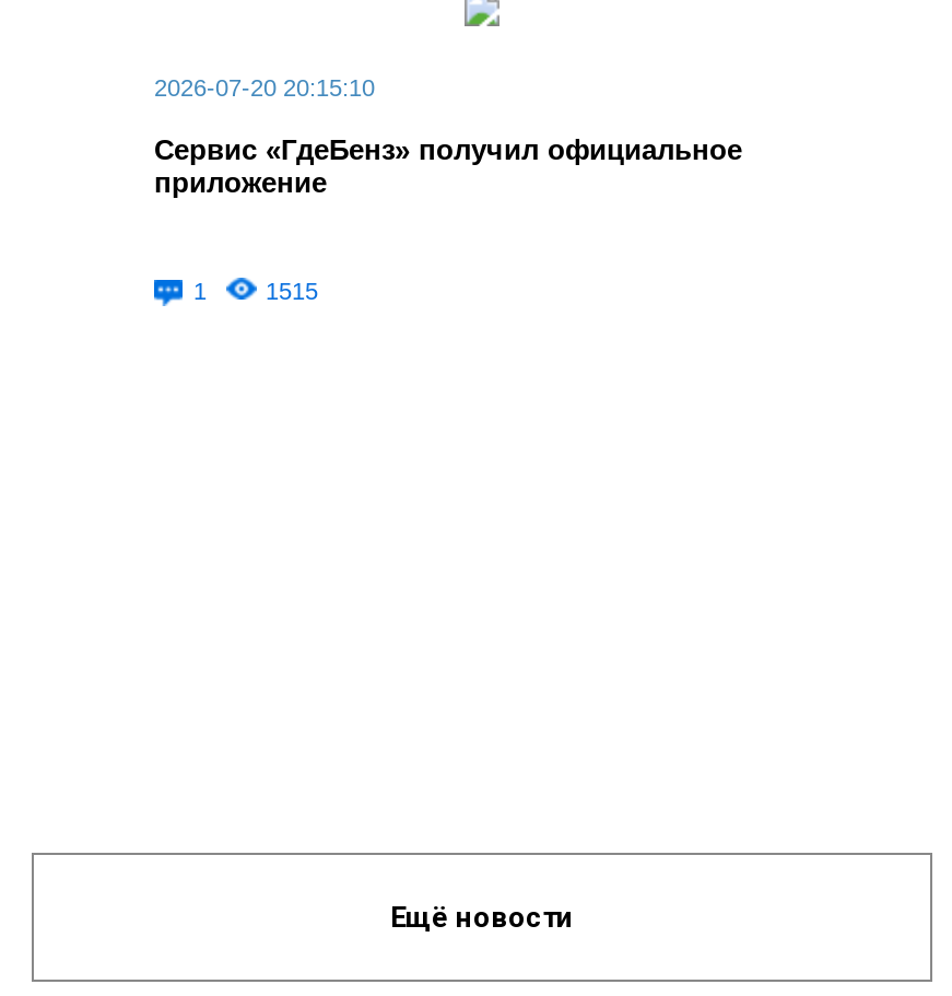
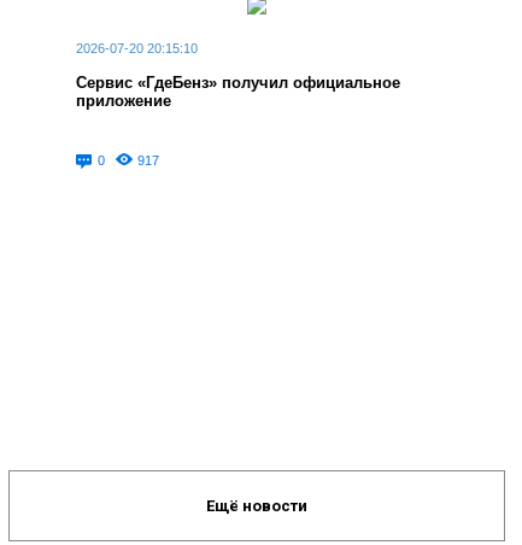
- 1
+ 0

- 1515
+ 917
